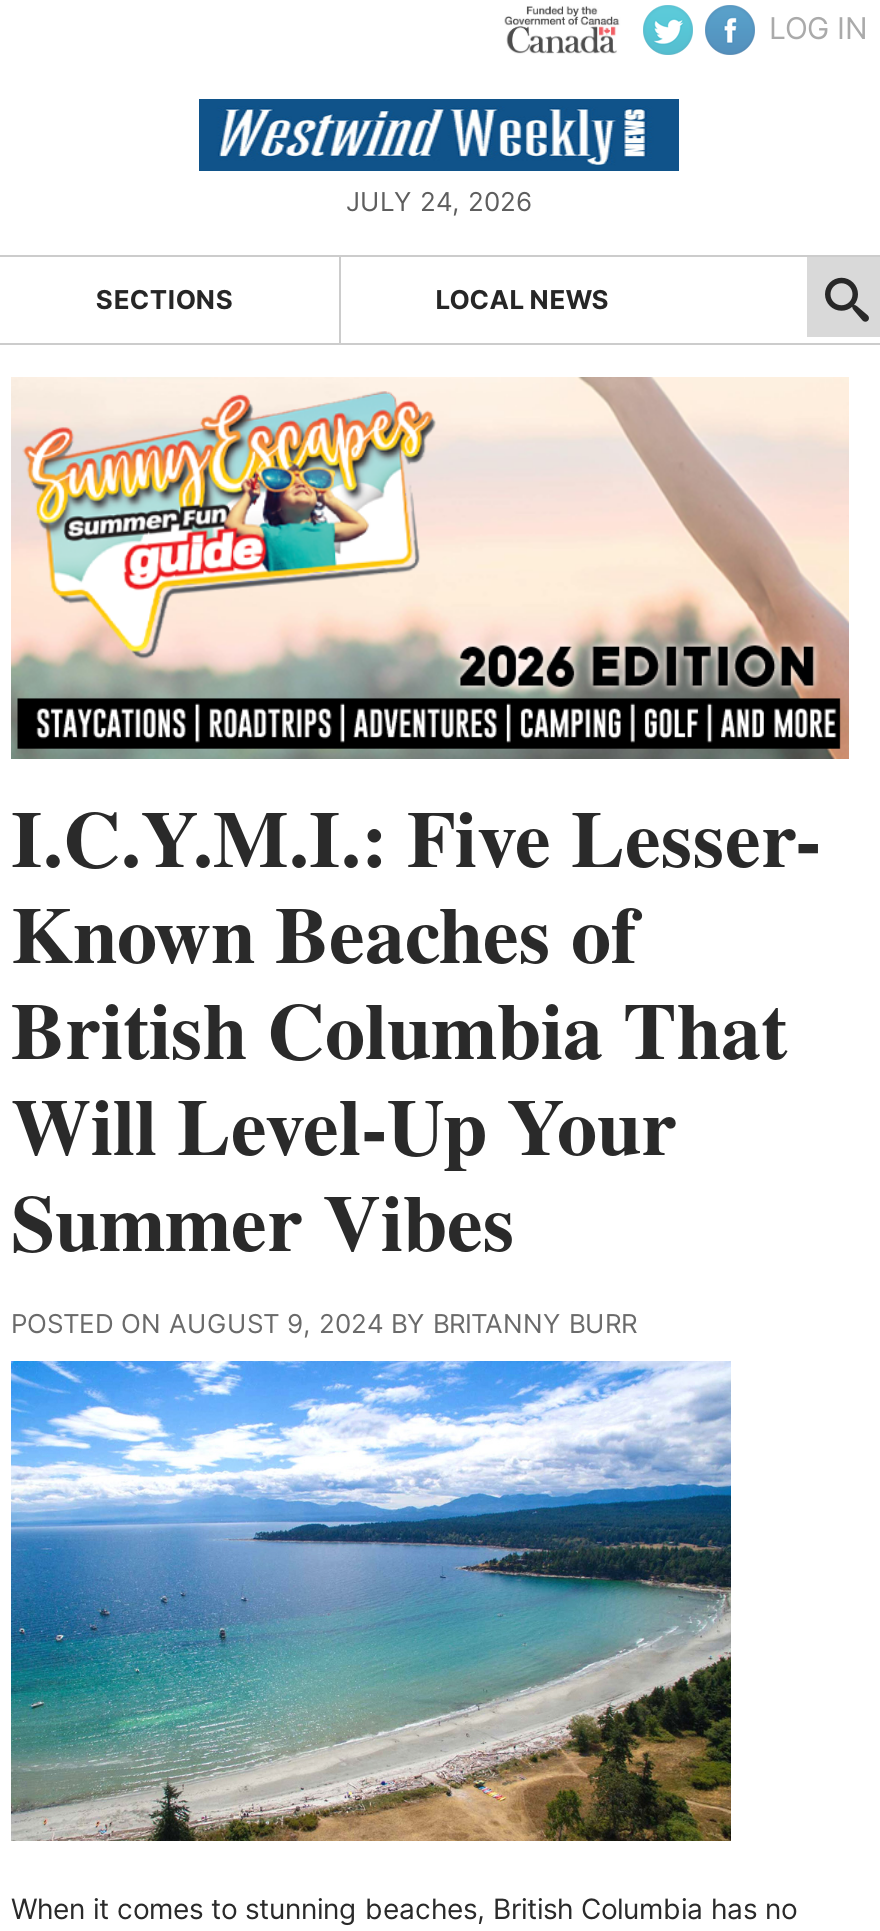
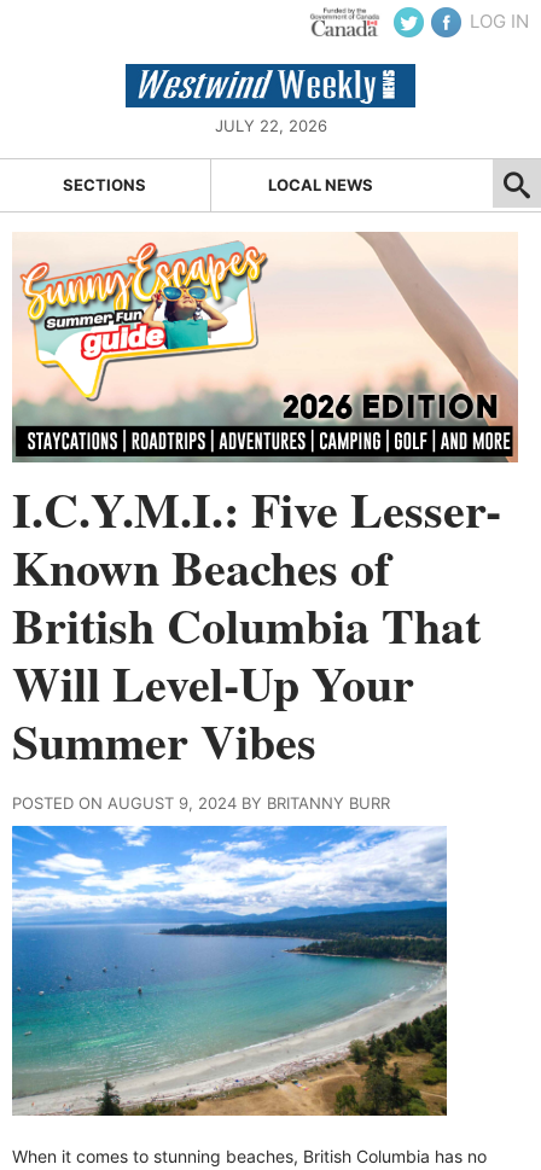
- JULY 24, 2026
+ JULY 22, 2026
